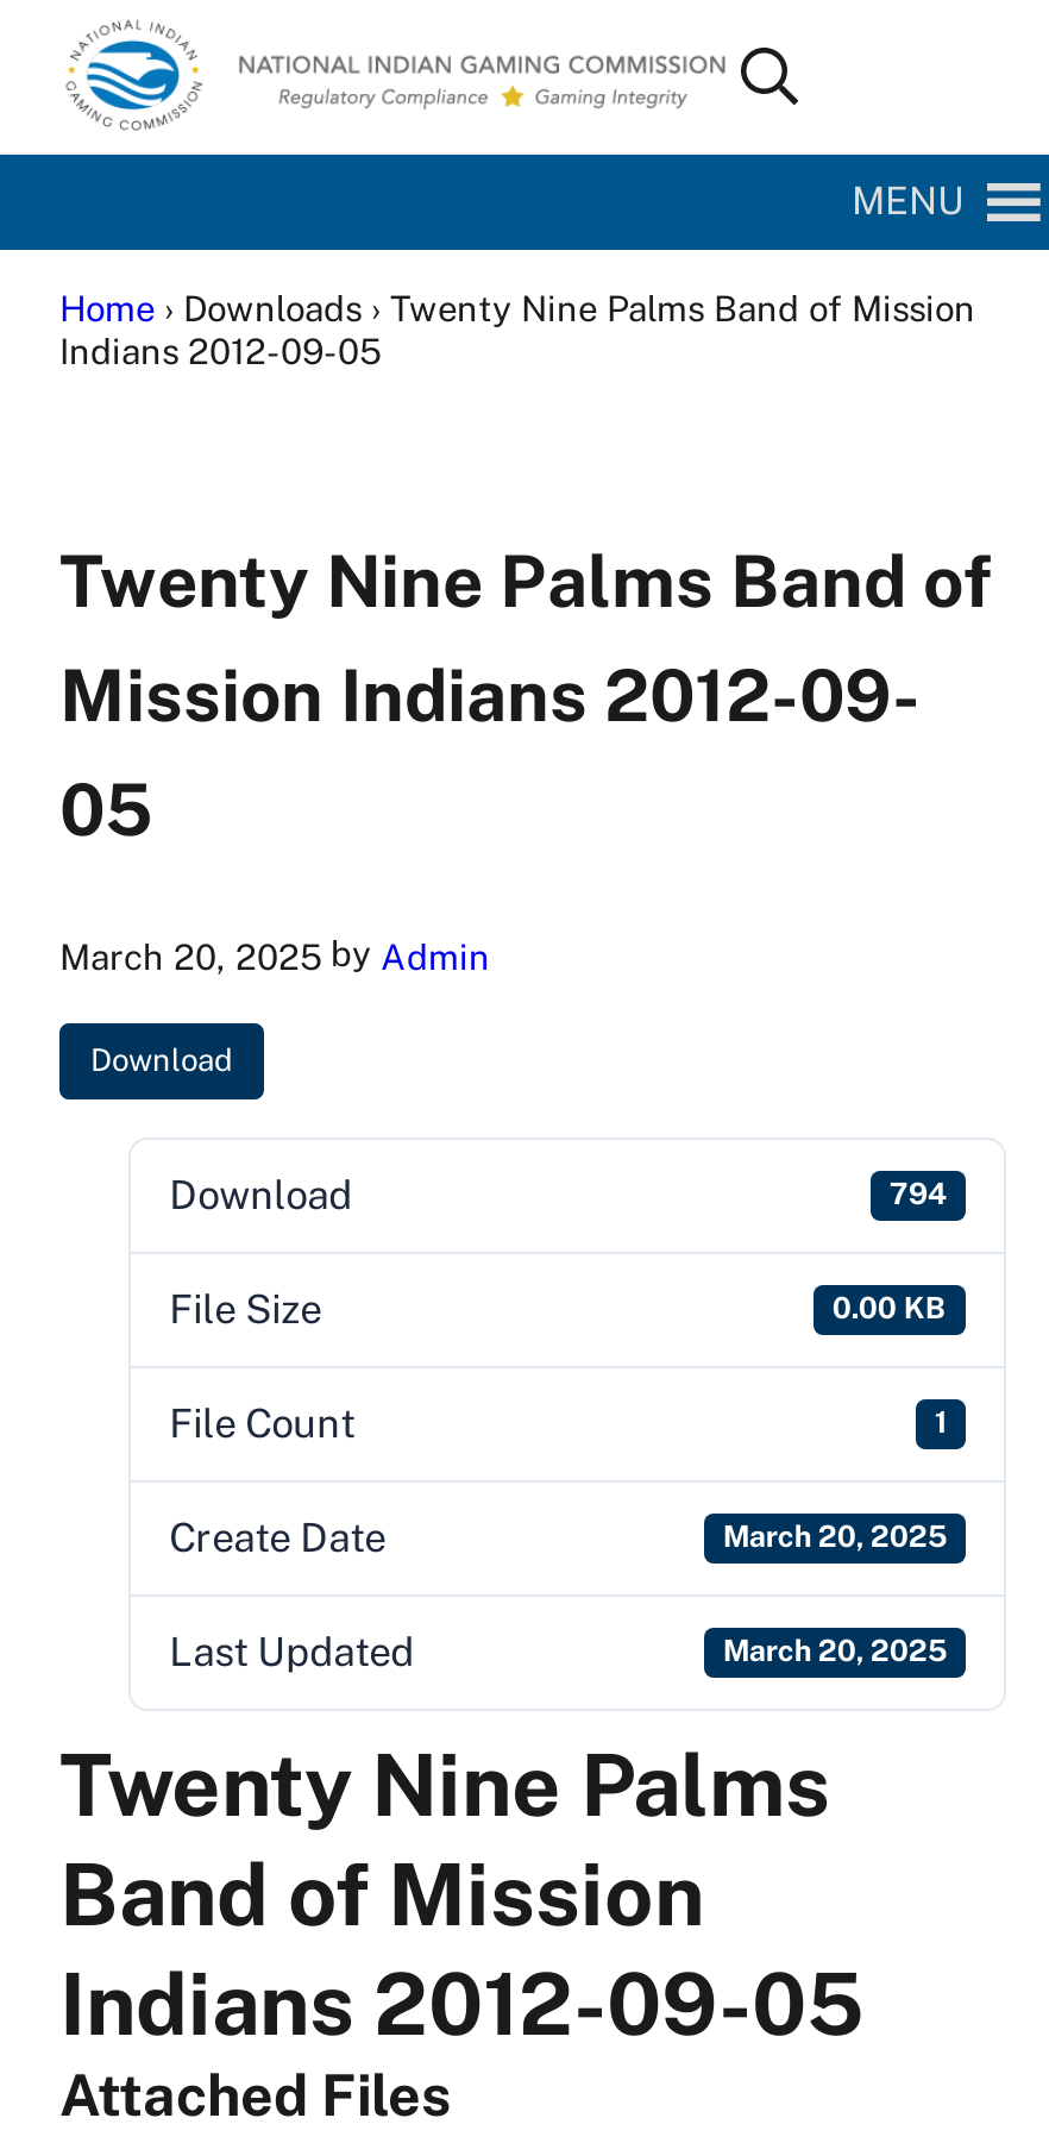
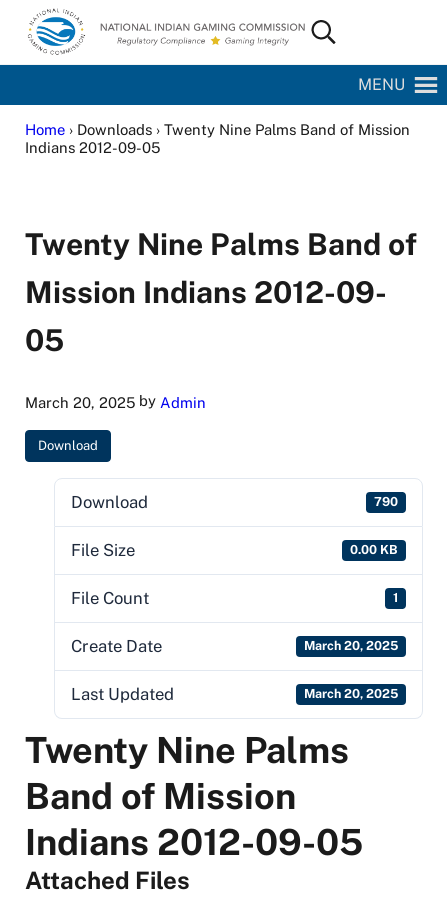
- 794
+ 790
